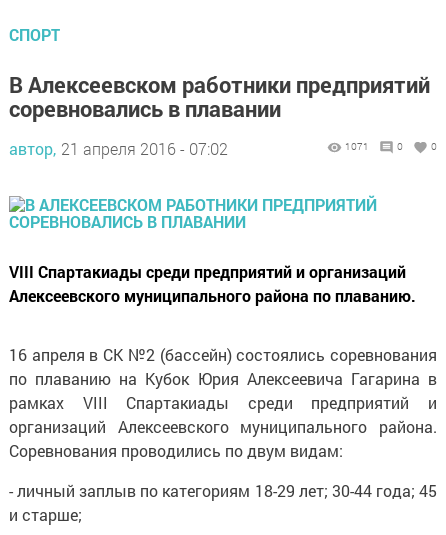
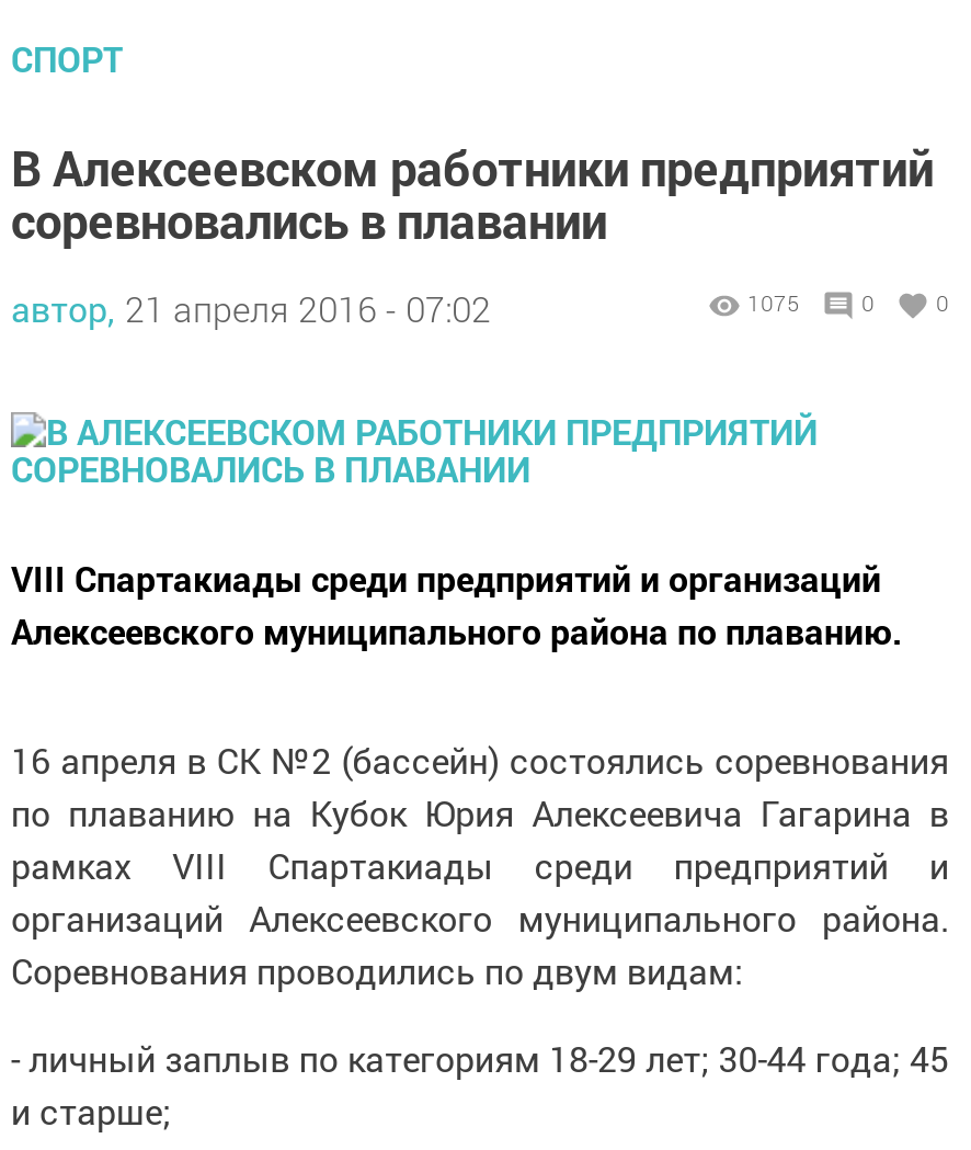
- 1071
+ 1075
